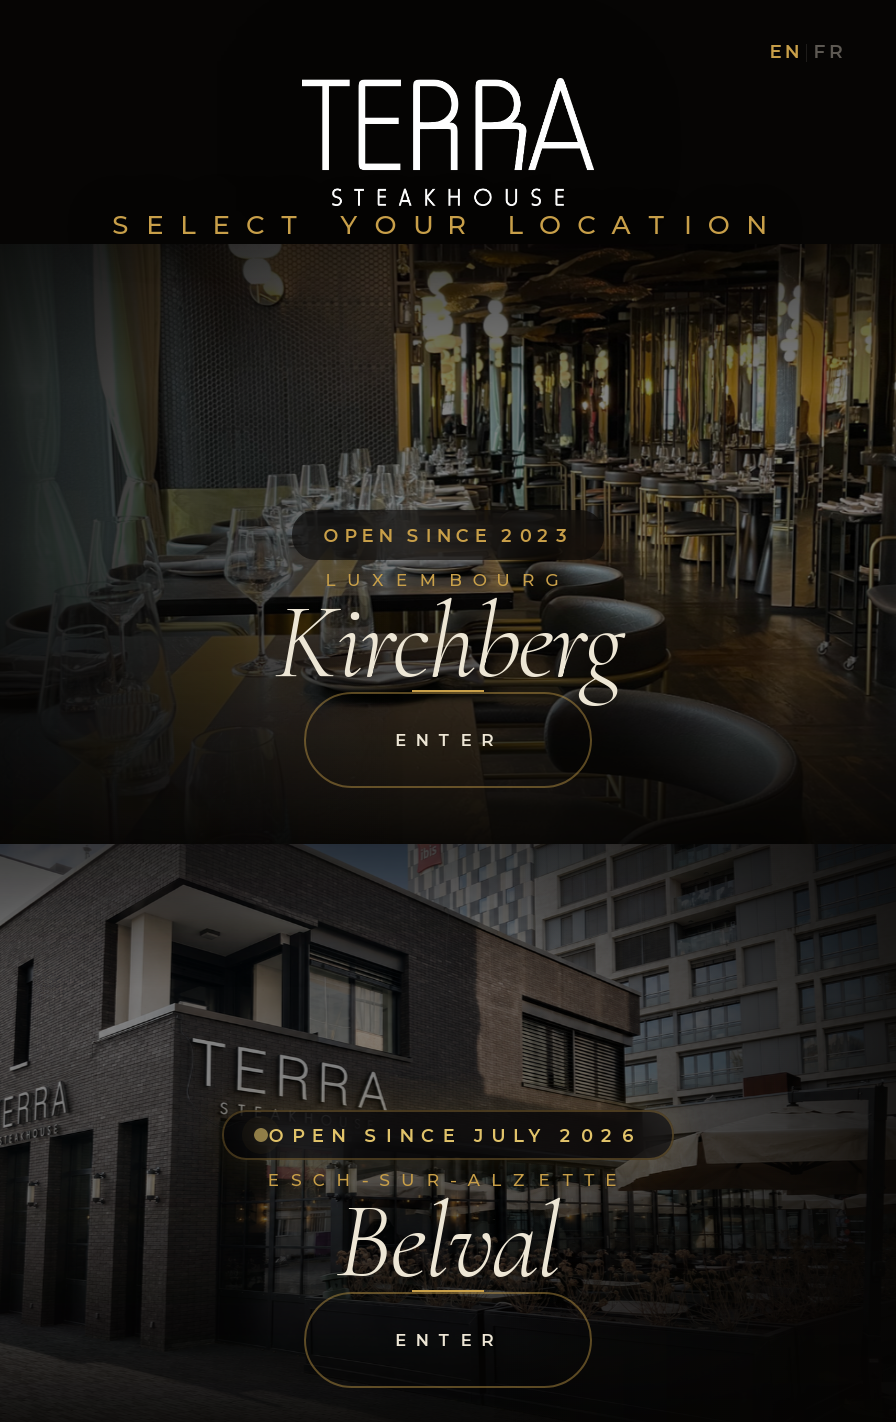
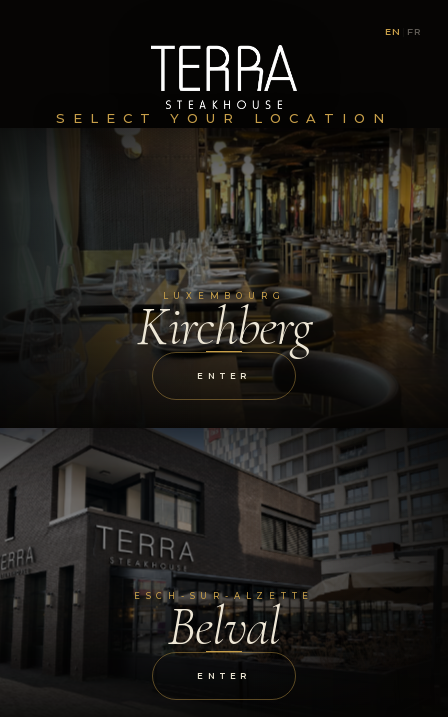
- OPEN SINCE 2023

- OPEN SINCE JULY 2026
